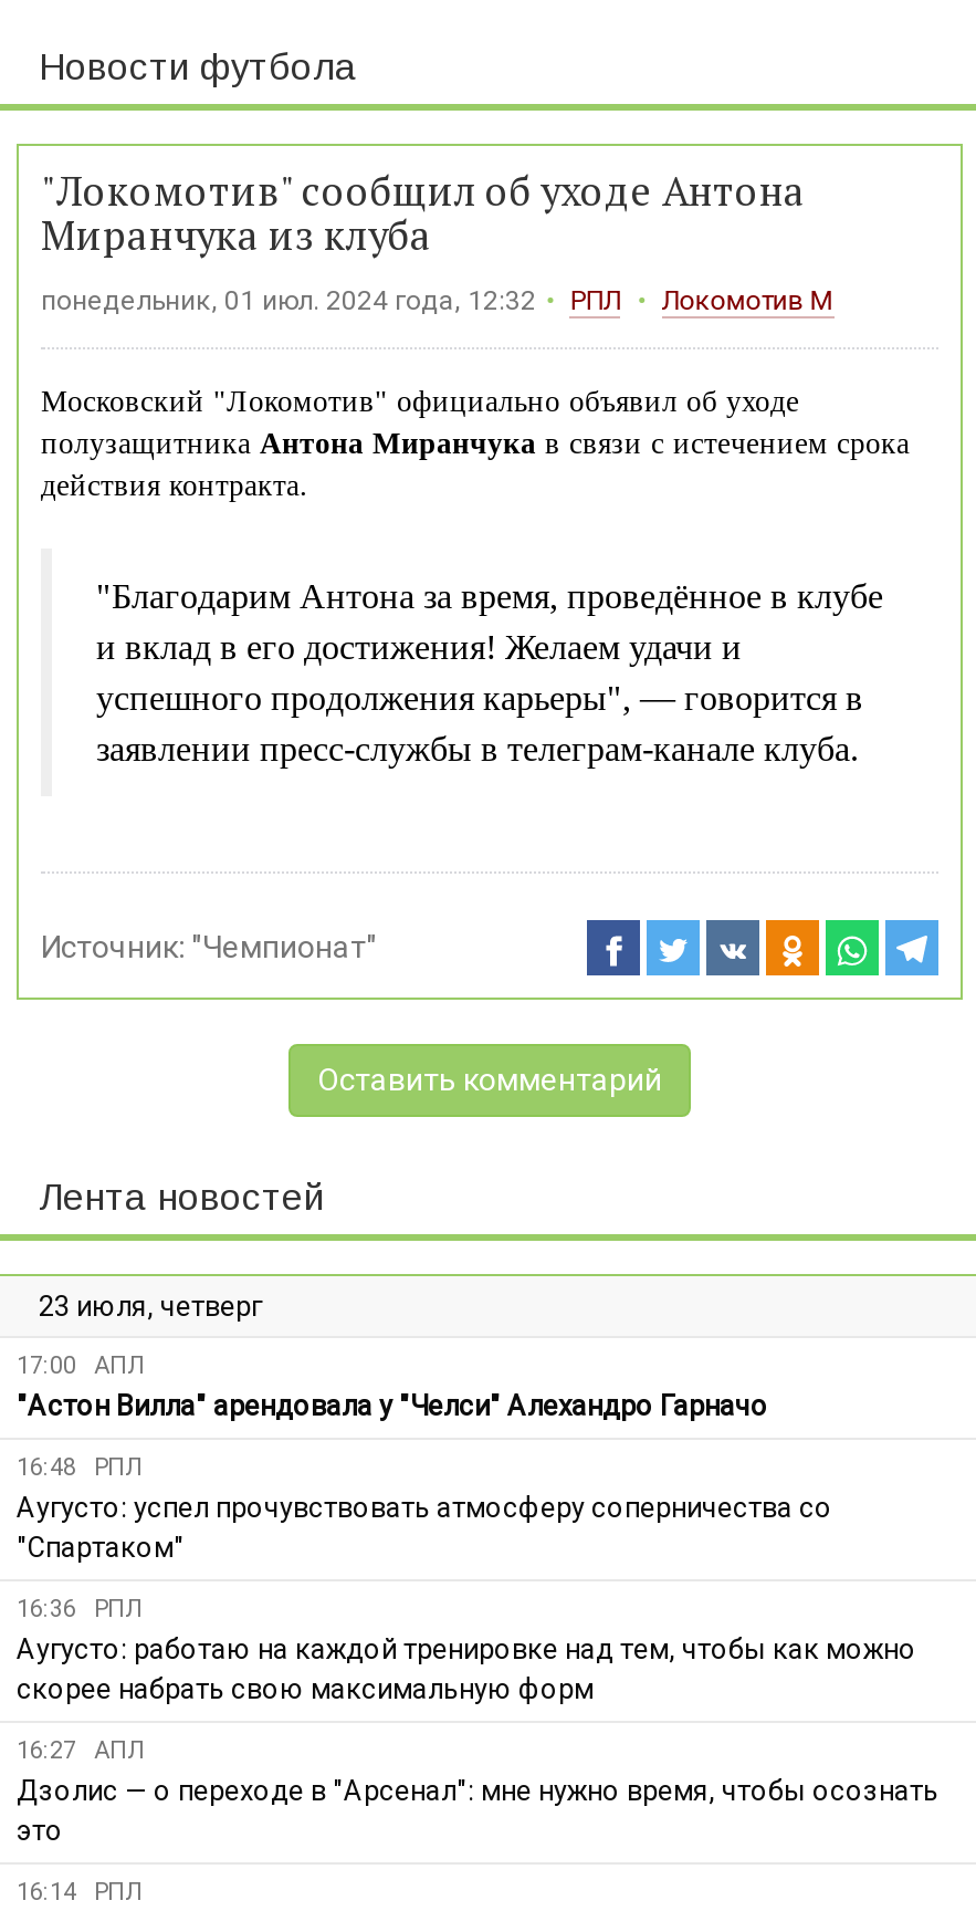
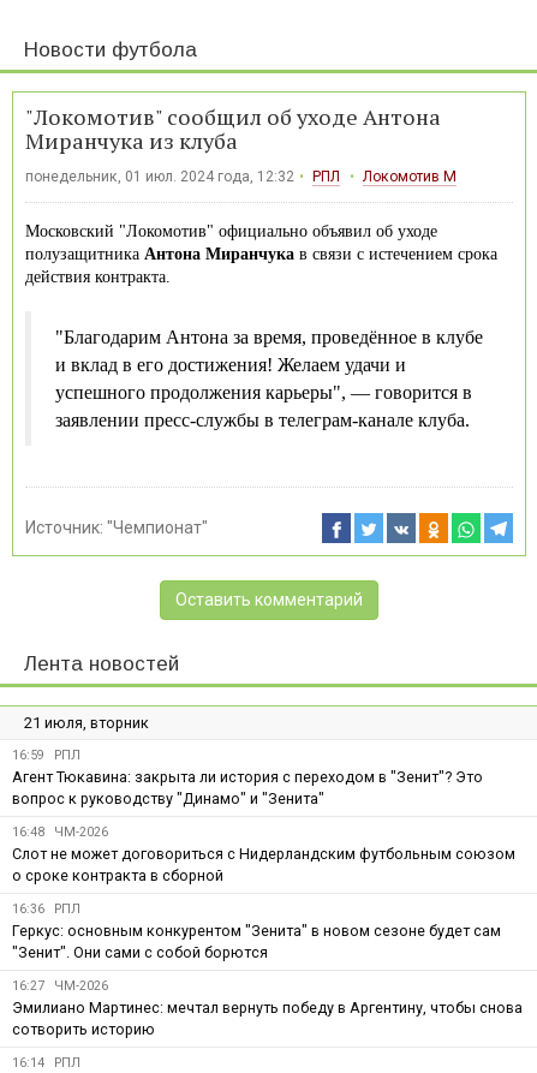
- 23 июля, четверг
+ 21 июля, вторник

- 17:00 АПЛ
- "Астон Вилла" арендовала у "Челси" Алехандро Гарначо
+ 16:59 РПЛ
+ Агент Тюкавина: закрыта ли история с переходом в "Зенит"? Это
+ вопрос к руководству "Динамо" и "Зенита"

- 16:48 РПЛ
- Аугусто: успел прочувствовать атмосферу соперничества со
- "Спартаком"
+ 16:48 ЧМ-2026
+ Слот не может договориться с Нидерландским футбольным союзом
+ о сроке контракта в сборной

- Аугусто: работаю на каждой тренировке над тем, чтобы как можно
- скорее набрать свою максимальную форм
+ Геркус: основным конкурентом "Зенита" в новом сезоне будет сам
+ "Зенит". Они сами с собой борются

- 16:27 АПЛ
- Дзолис — о переходе в "Арсенал": мне нужно время, чтобы осознать
- это
+ 16:27 ЧМ-2026
+ Эмилиано Мартинес: мечтал вернуть победу в Аргентину, чтобы снова
+ сотворить историю
